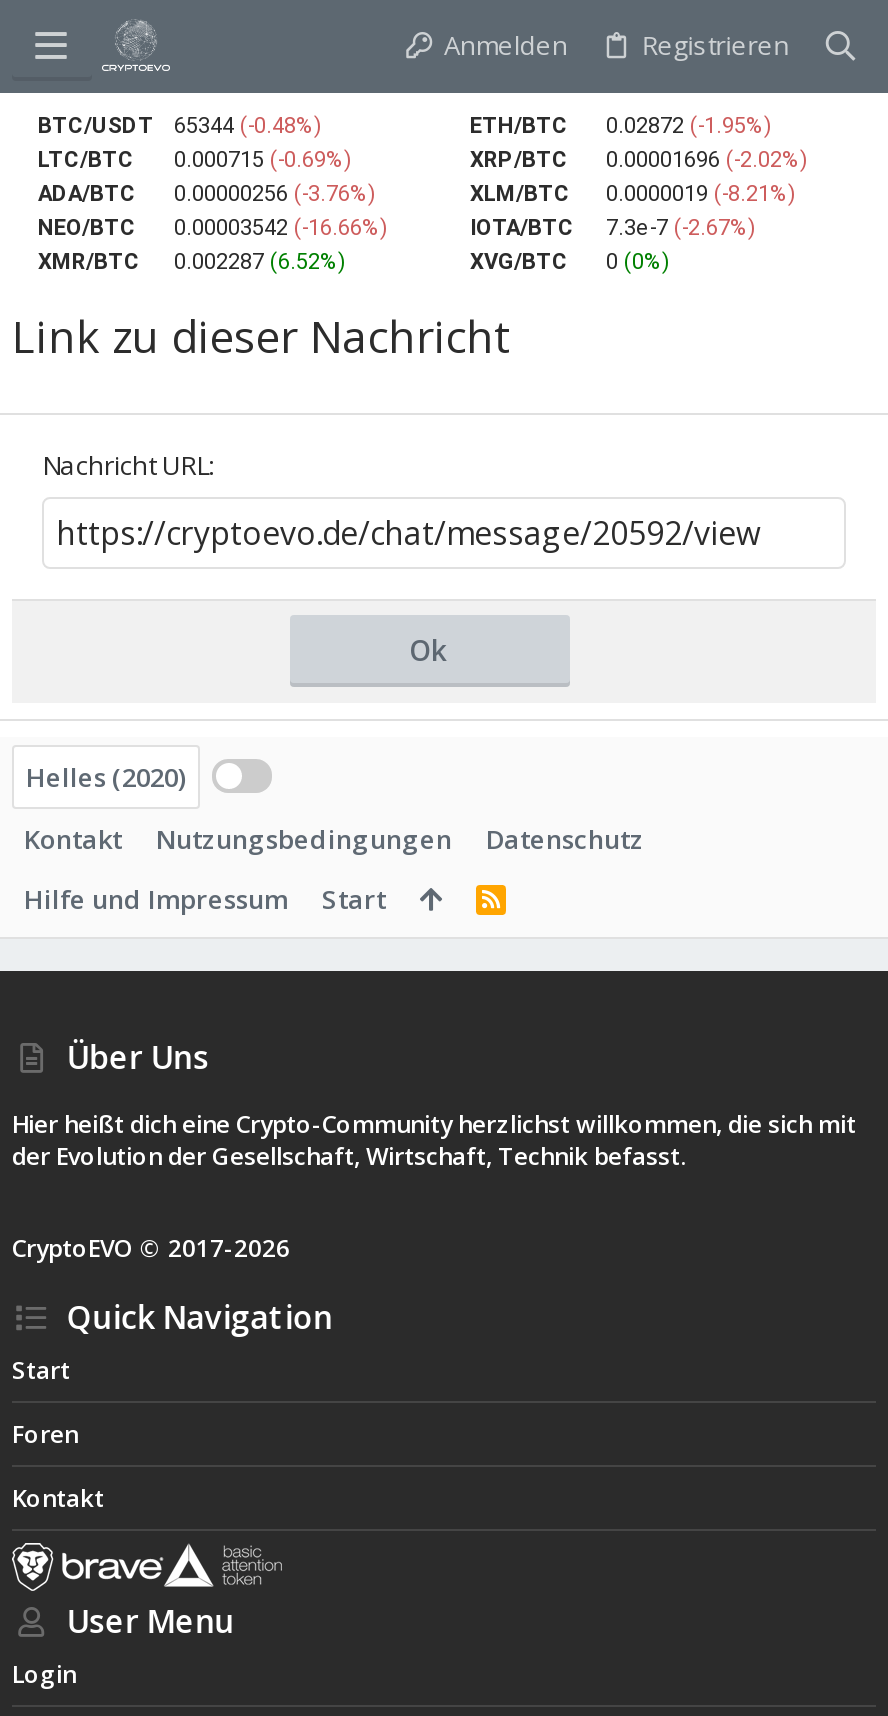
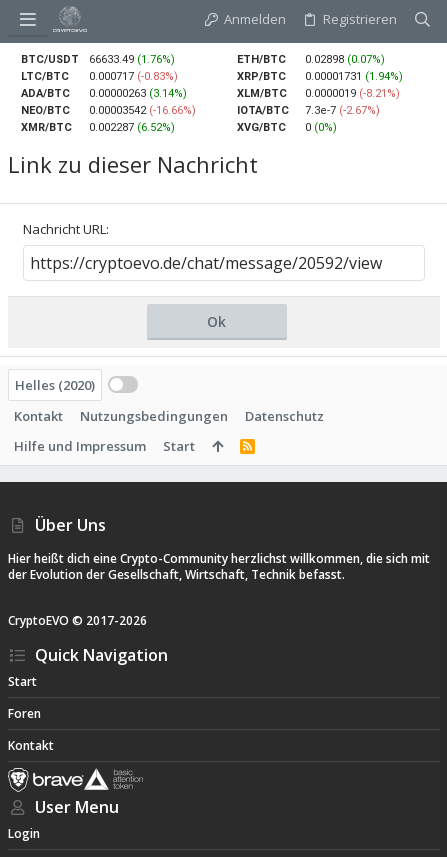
- BTC/USDT 65344 (-0.48%)
+ BTC/USDT 66633.49 (1.76%)

- ETH/BTC 0.02872 (-1.95%)
+ ETH/BTC 0.02898 (0.07%)

- LTC/BTC 0.000715 (-0.69%)
+ LTC/BTC 0.000717 (-0.83%)

- XRP/BTC 0.00001696 (-2.02%)
+ XRP/BTC 0.00001731 (1.94%)

- ADA/BTC 0.00000256 (-3.76%)
+ ADA/BTC 0.00000263 (3.14%)
